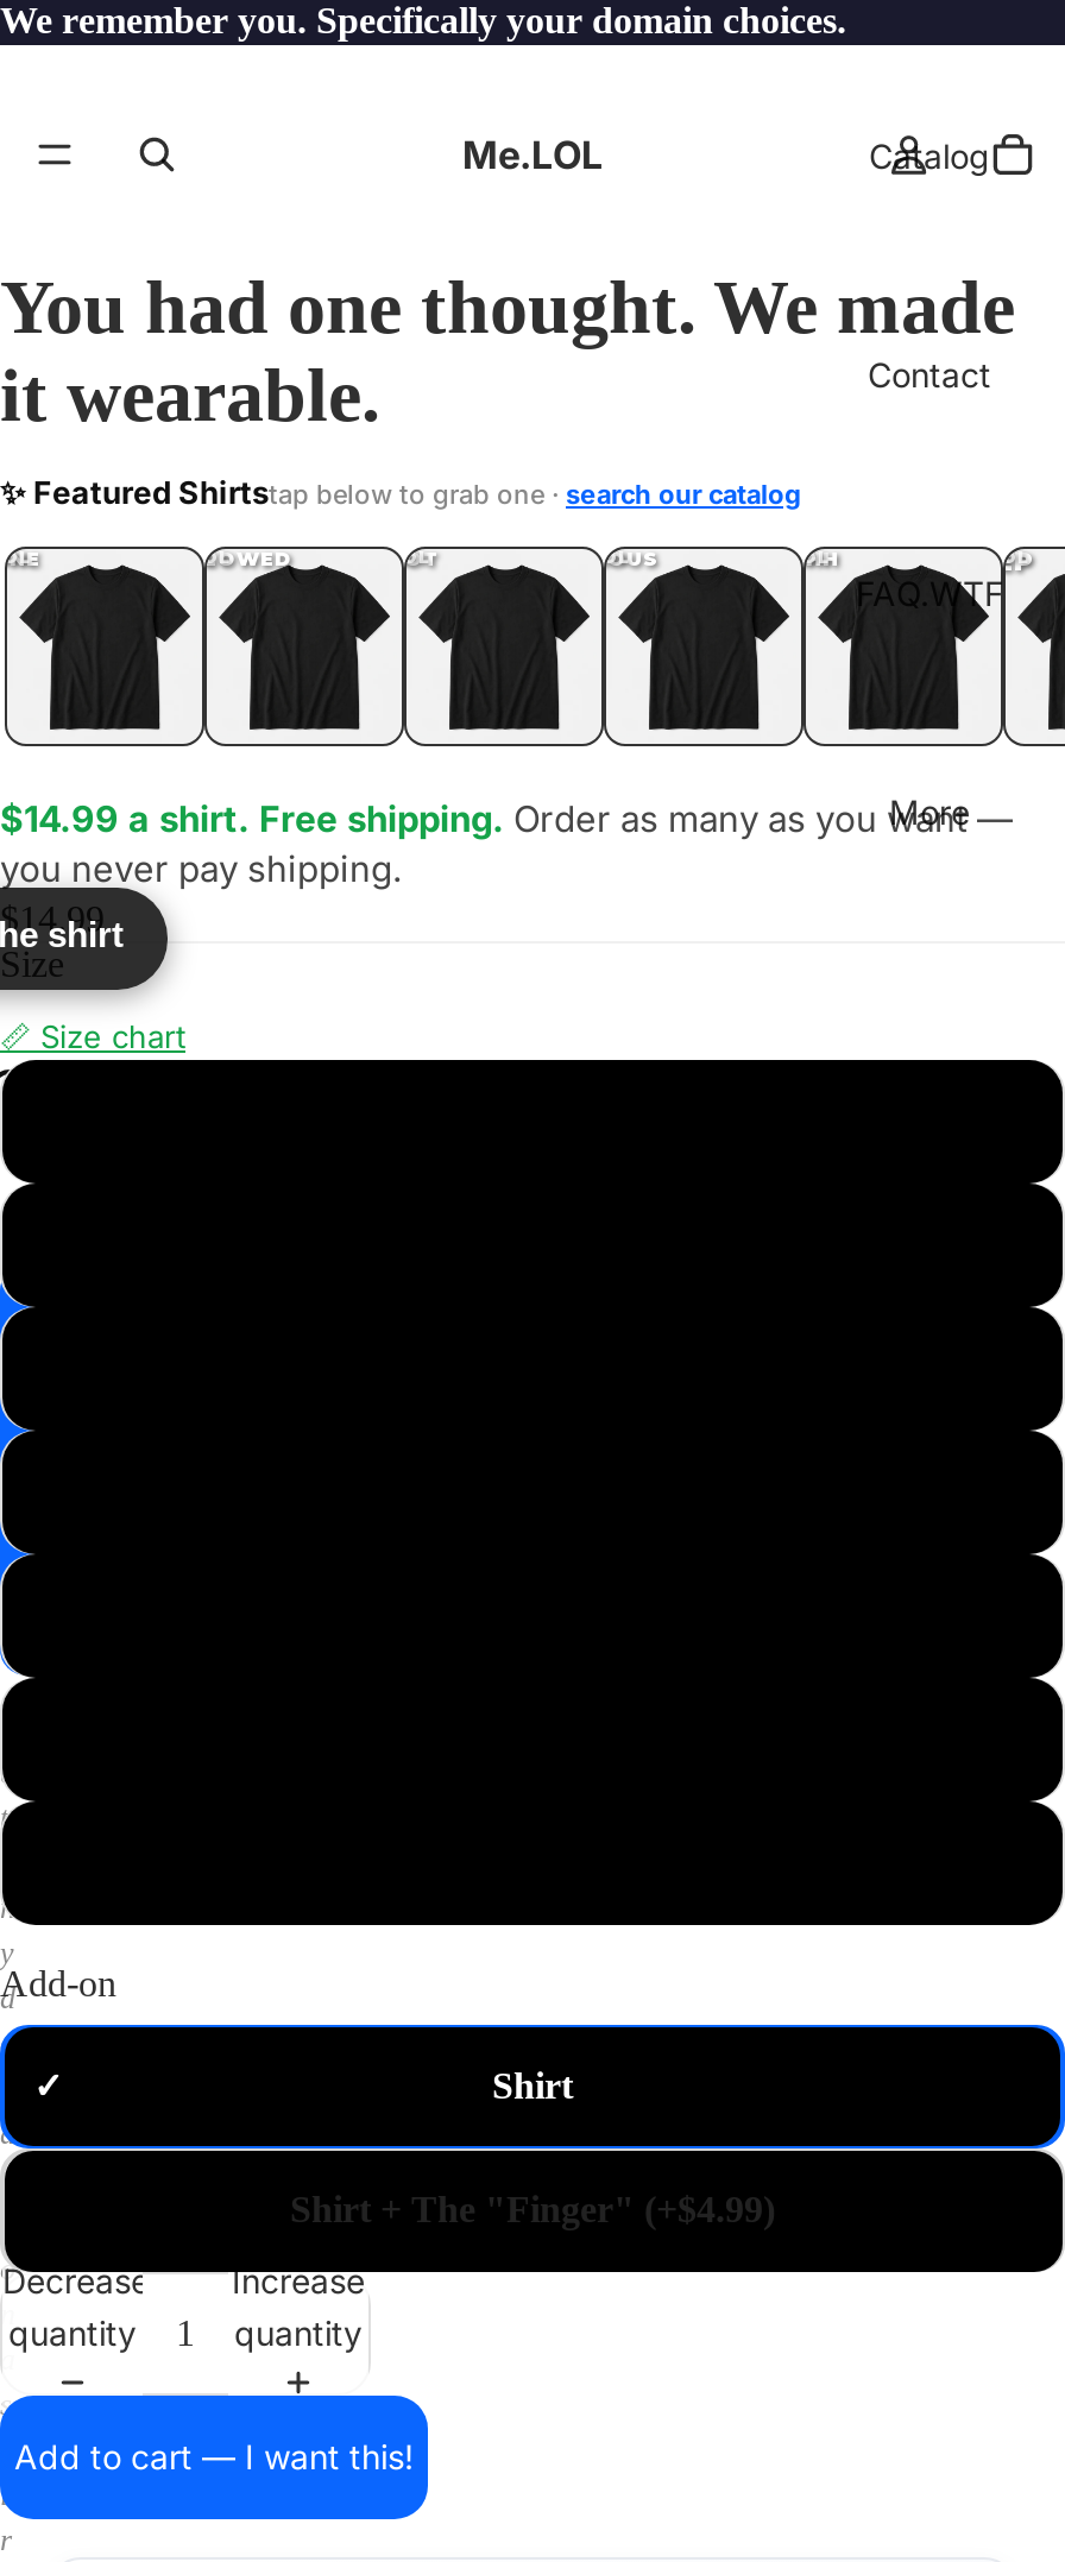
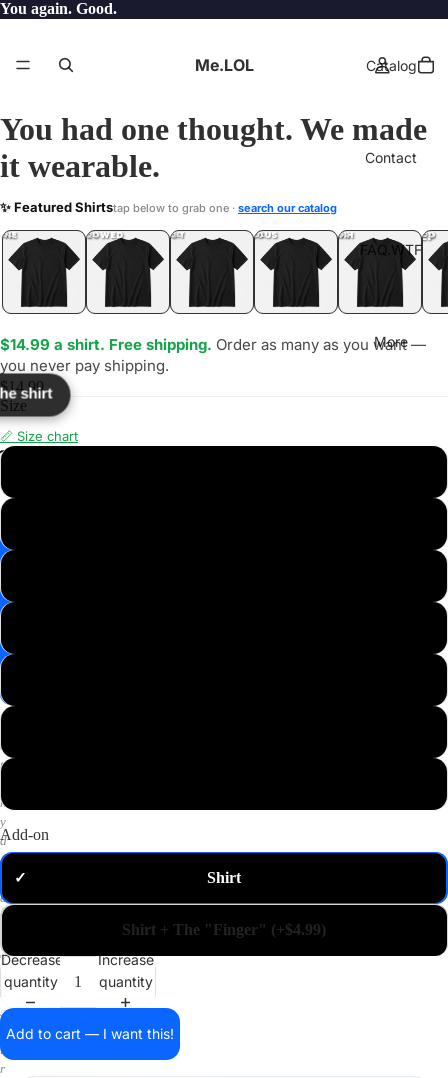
- We remember you. Specifically your domain choices.
+ You again. Good.
